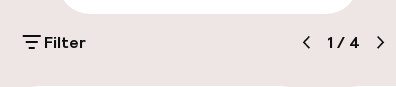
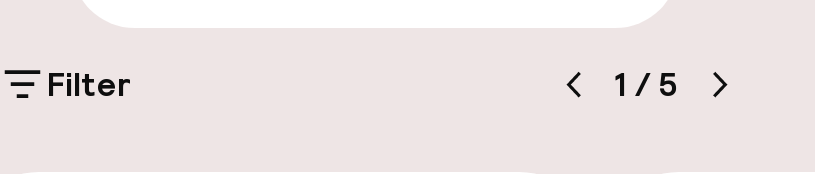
- 1 / 4
+ 1 / 5
